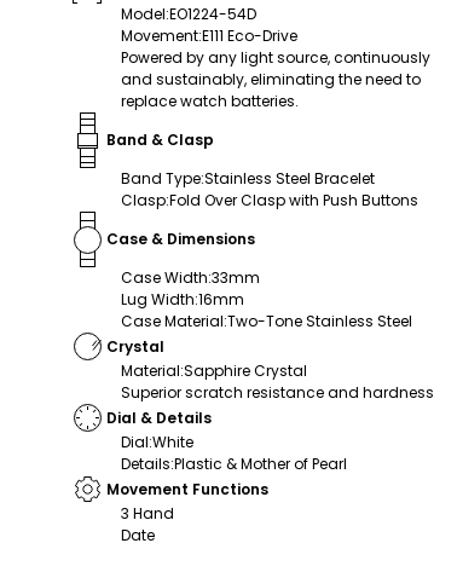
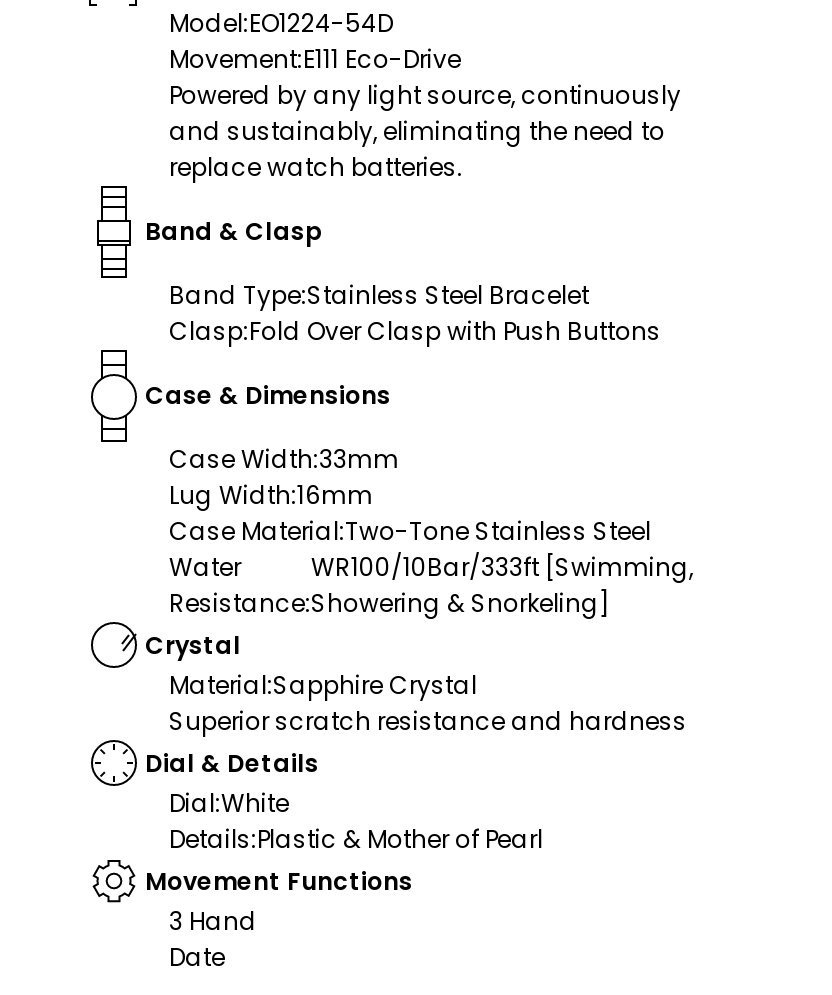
+ Water
+ Resistance:

+ WR100/10Bar/333ft [Swimming,
+ Showering & Snorkeling]
